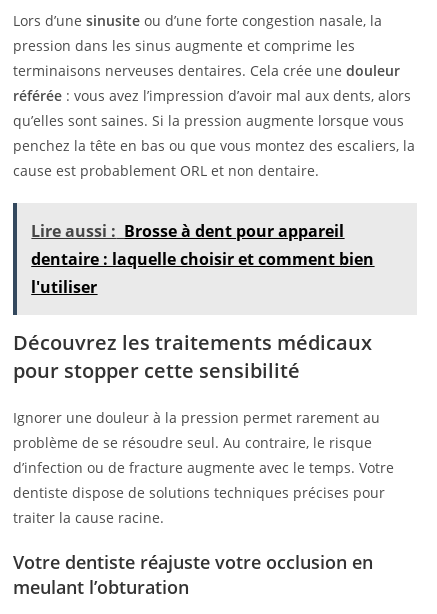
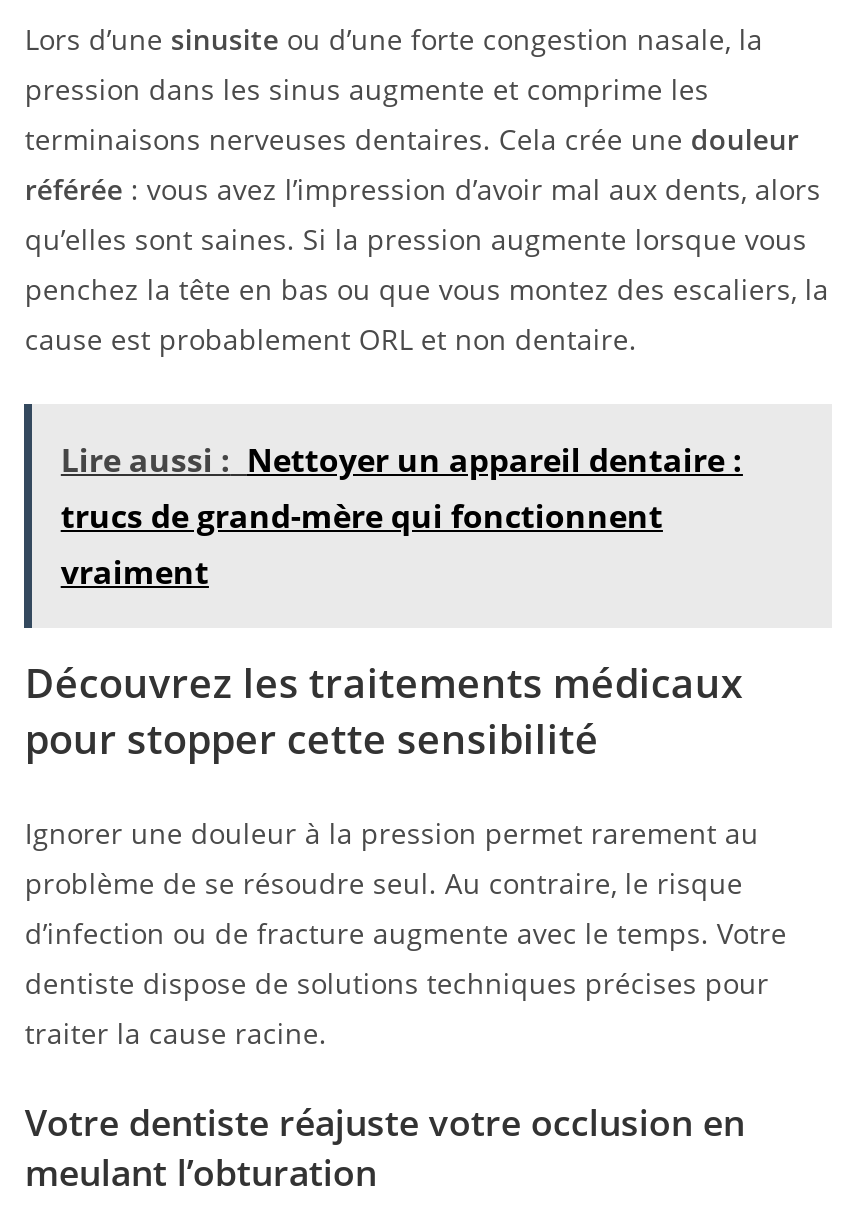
- Lire aussi : Brosse à dent pour appareil
- dentaire : laquelle choisir et comment bien
- l'utiliser
+ Lire aussi : Nettoyer un appareil dentaire :
+ trucs de grand-mère qui fonctionnent
+ vraiment
